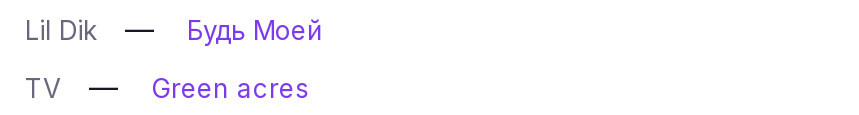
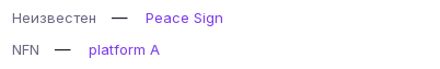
- Lil Dik
+ Неизвестен

- Будь Моей
+ Peace Sign

- TV
+ NFN

- Green acres
+ platform A
